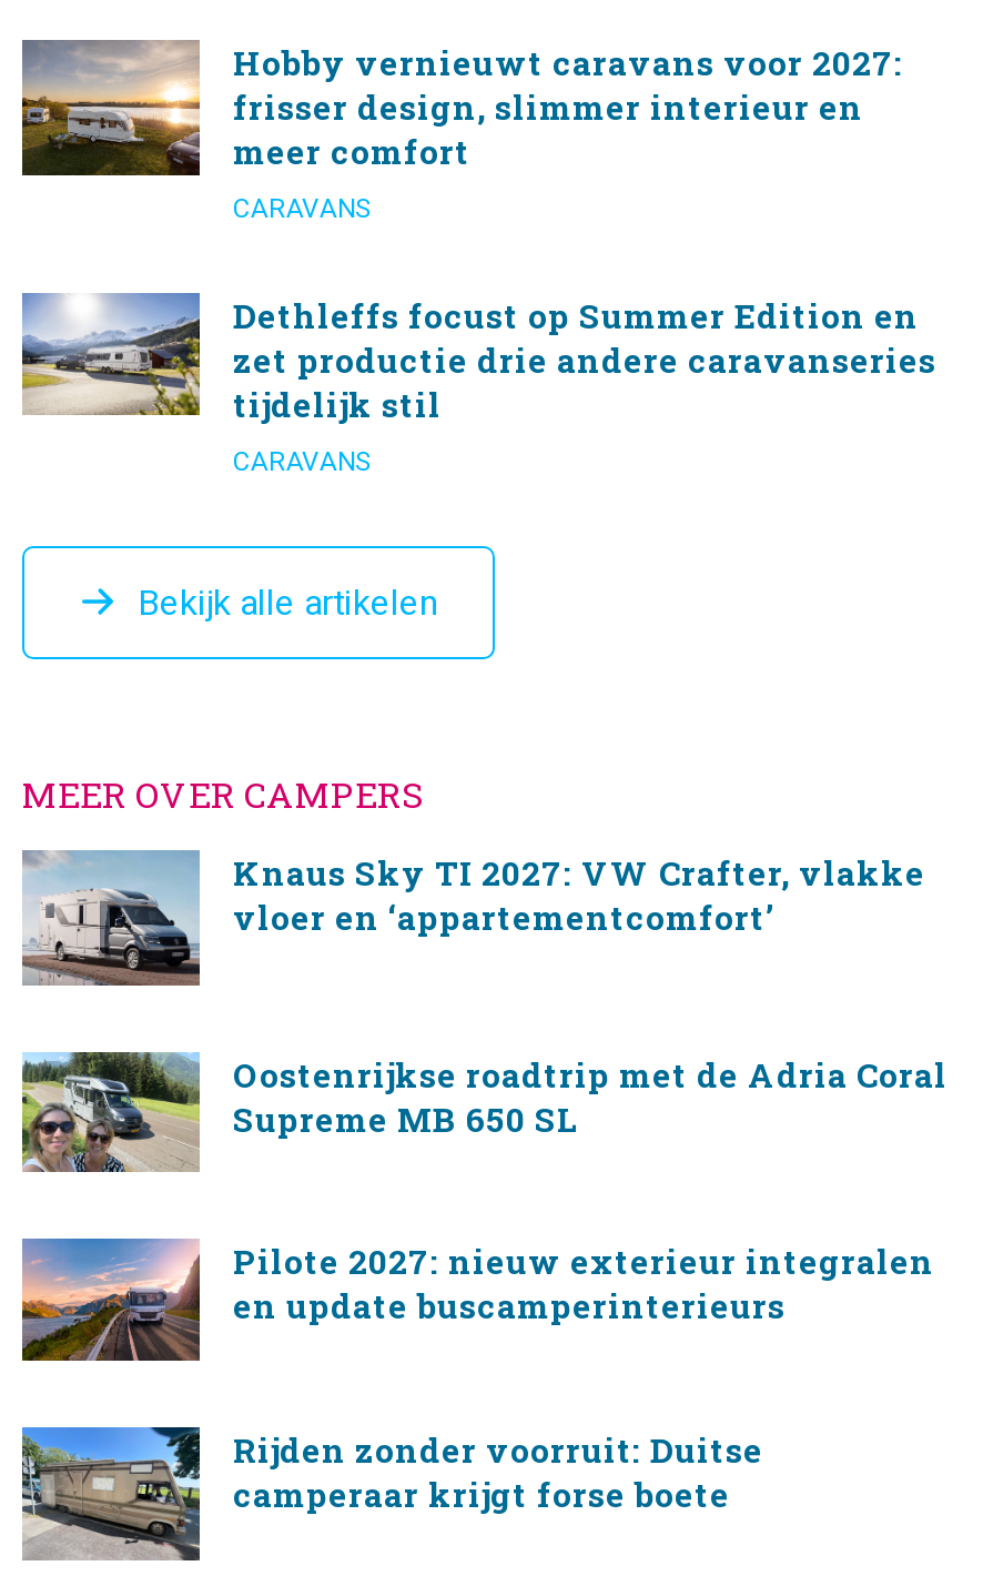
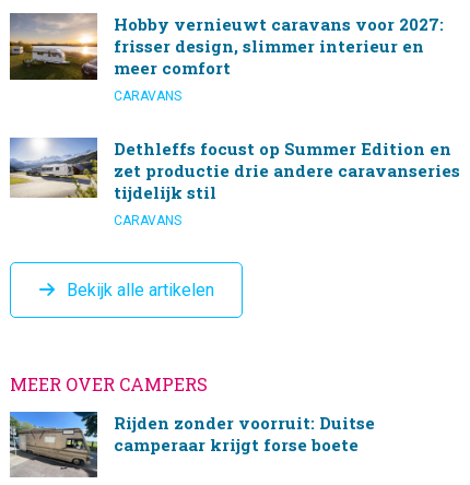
- [image]
- Knaus Sky TI 2027: VW Crafter, vlakke
- vloer en ‘appartementcomfort’

- [image]
- Oostenrijkse roadtrip met de Adria Coral
- Supreme MB 650 SL
- Pilote 2027: nieuw exterieur integralen
- en update buscamperinterieurs

- [image]
